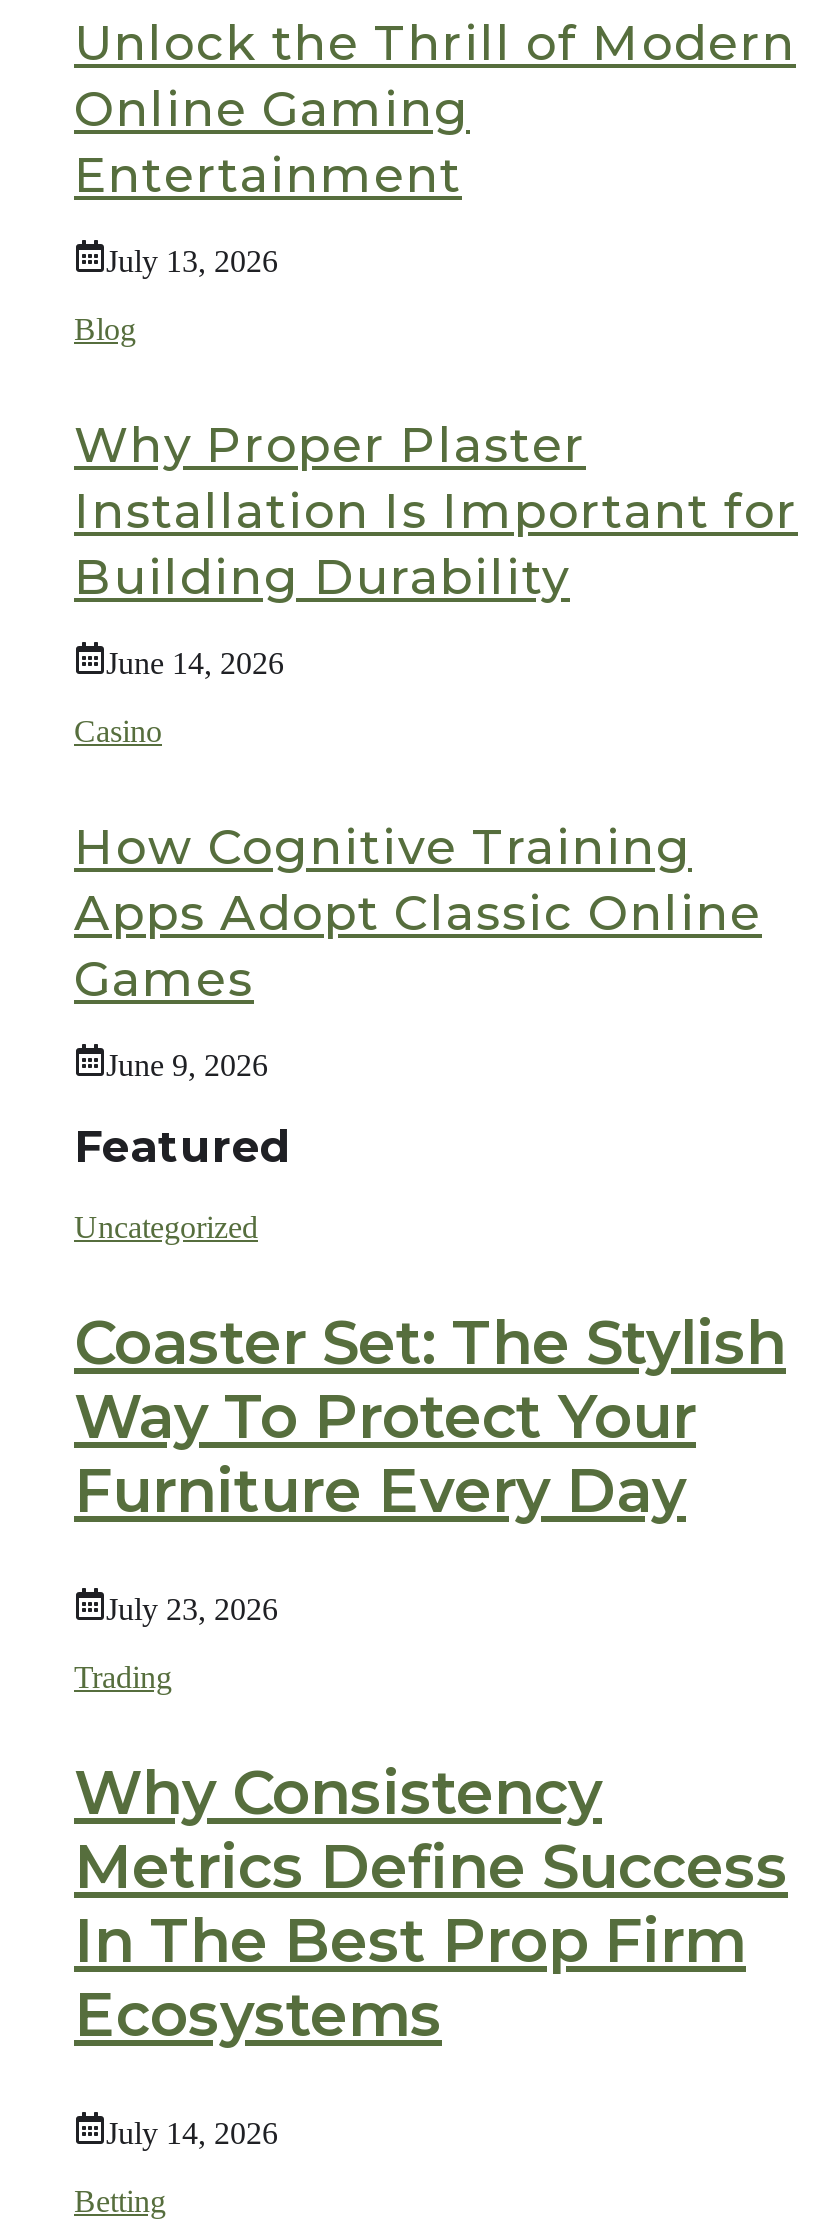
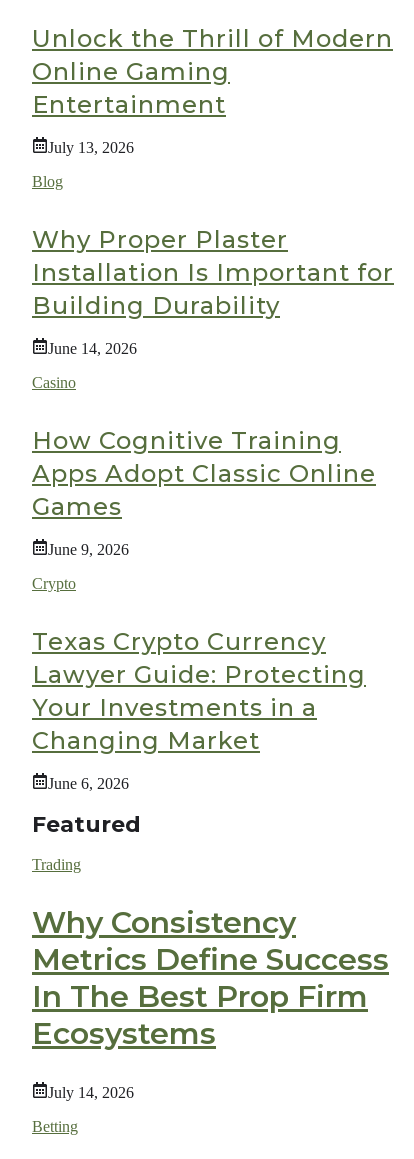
+ Crypto
+ Texas Crypto Currency
+ Lawyer Guide: Protecting
+ Your Investments in a
+ Changing Market
+ June 6, 2026

moved down: Featured

- Uncategorized
- Coaster Set: The Stylish
- Way To Protect Your
- Furniture Every Day
- July 23, 2026
